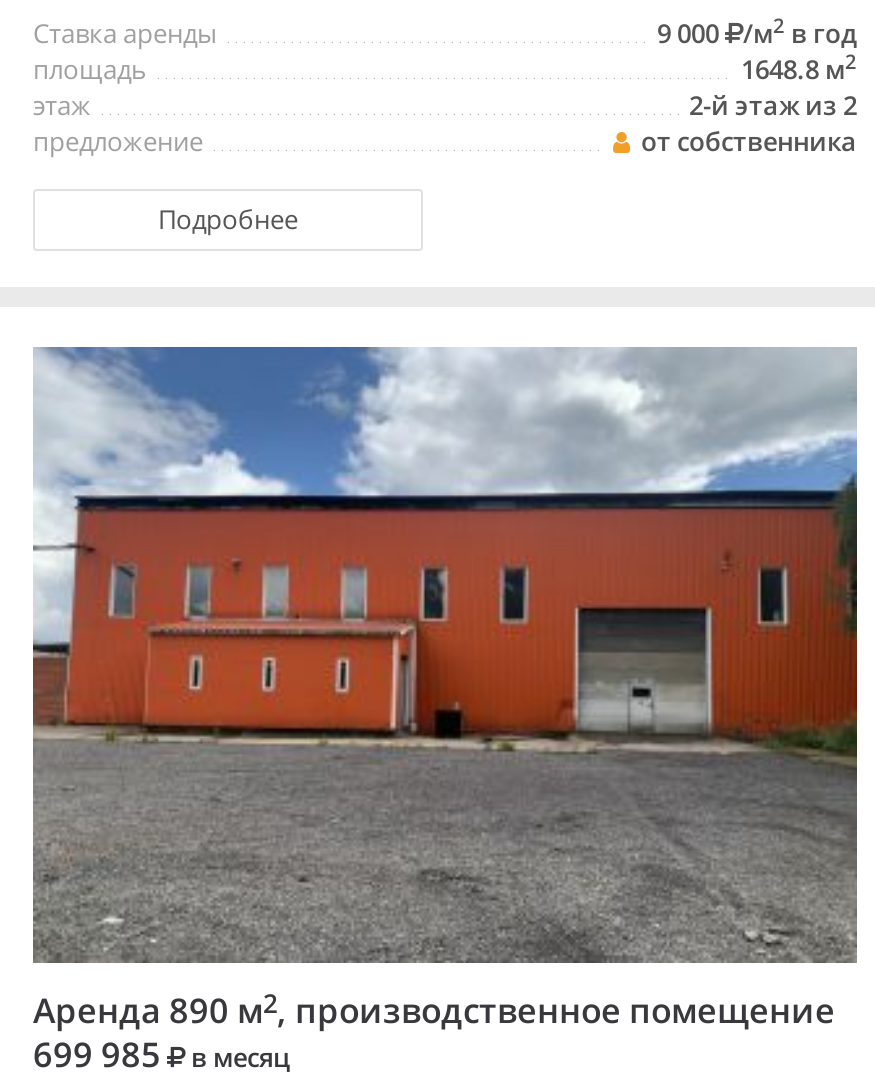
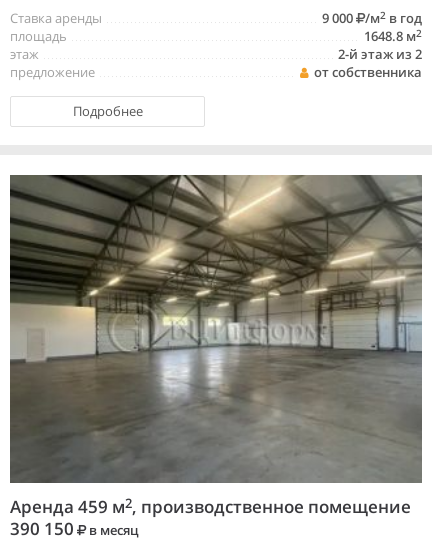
- [image]
- Аренда 890 м2, производственное помещение
+ [image]
+ Аренда 459 м2, производственное помещение

- 699 985 в месяц
+ 390 150 в месяц
